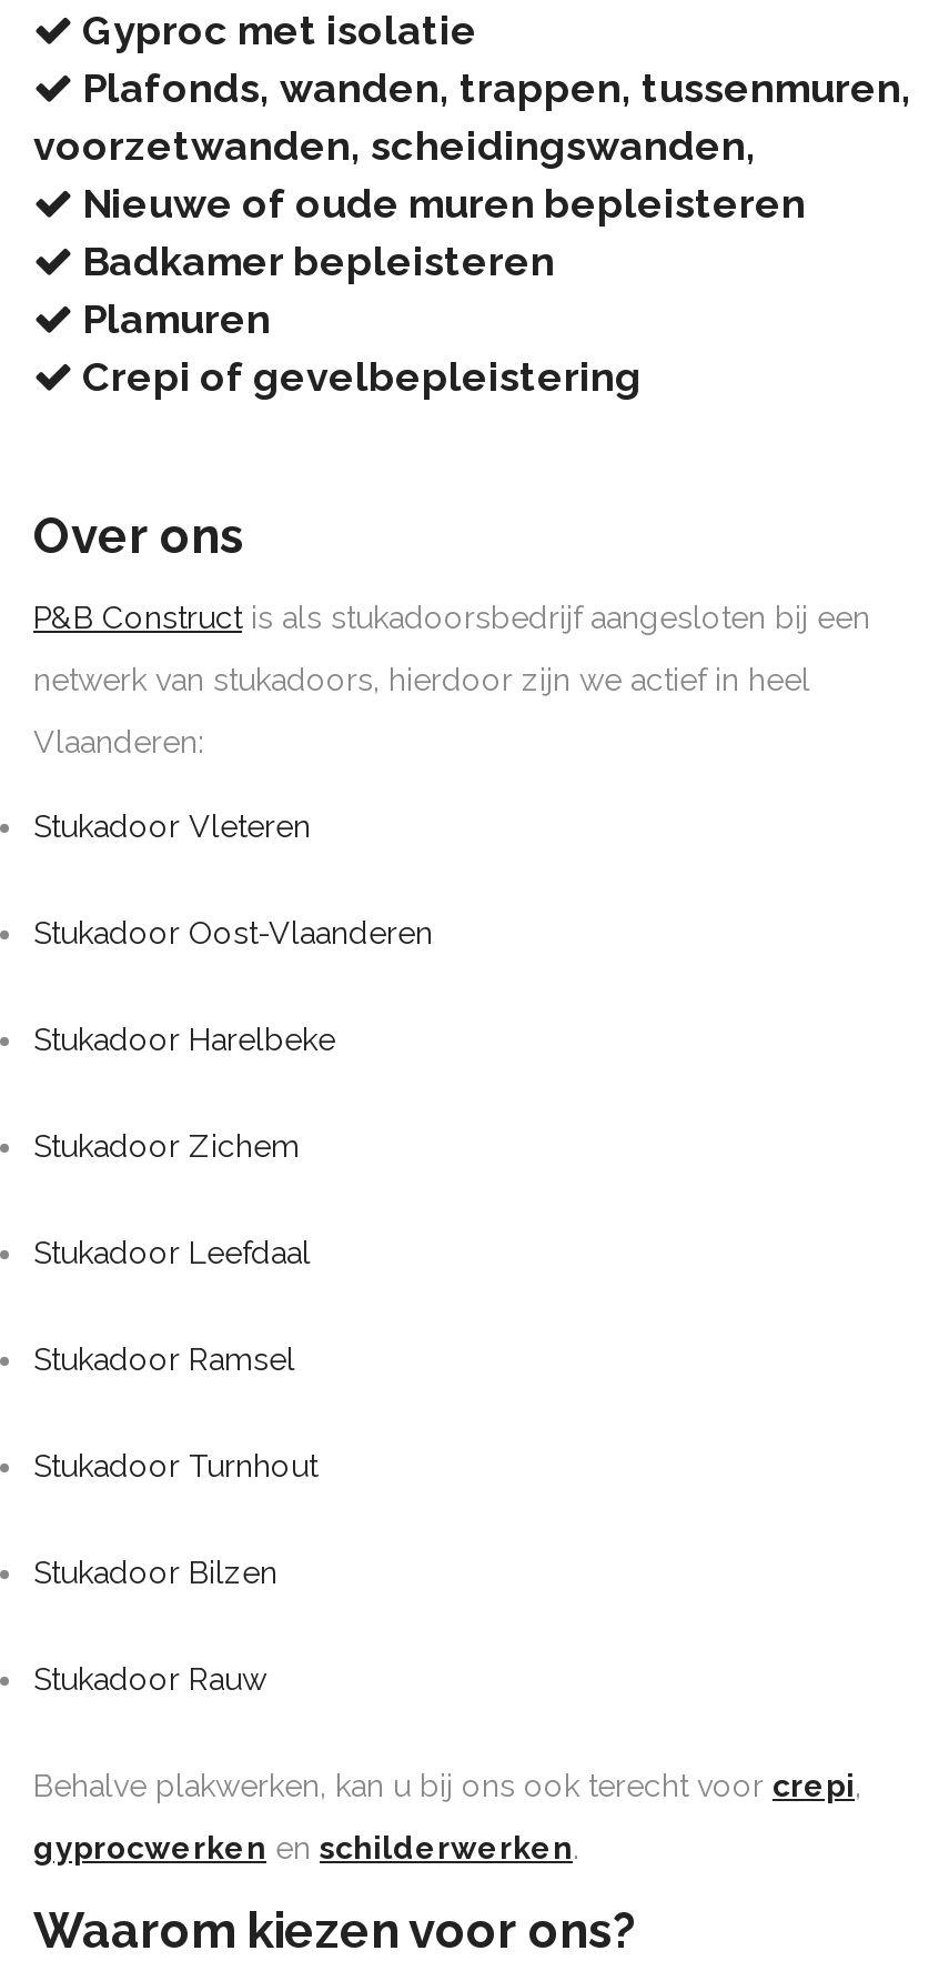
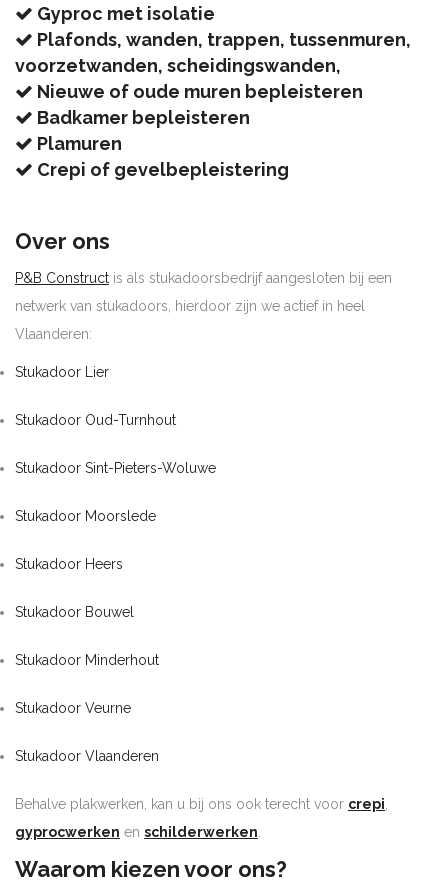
- Stukadoor Vleteren
+ Stukadoor Lier

- Stukadoor Oost-Vlaanderen
+ Stukadoor Oud-Turnhout

- Stukadoor Harelbeke
+ Stukadoor Sint-Pieters-Woluwe

- Stukadoor Zichem
+ Stukadoor Moorslede

- Stukadoor Leefdaal
+ Stukadoor Heers

- Stukadoor Ramsel
+ Stukadoor Bouwel

- Stukadoor Turnhout
+ Stukadoor Minderhout

- Stukadoor Bilzen
+ Stukadoor Veurne

- Stukadoor Rauw
+ Stukadoor Vlaanderen
